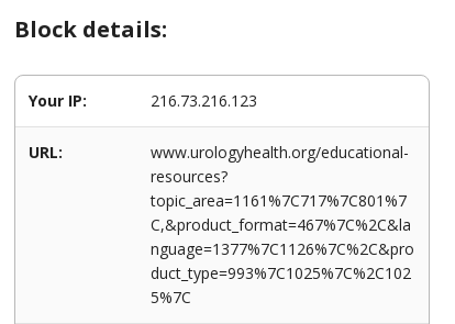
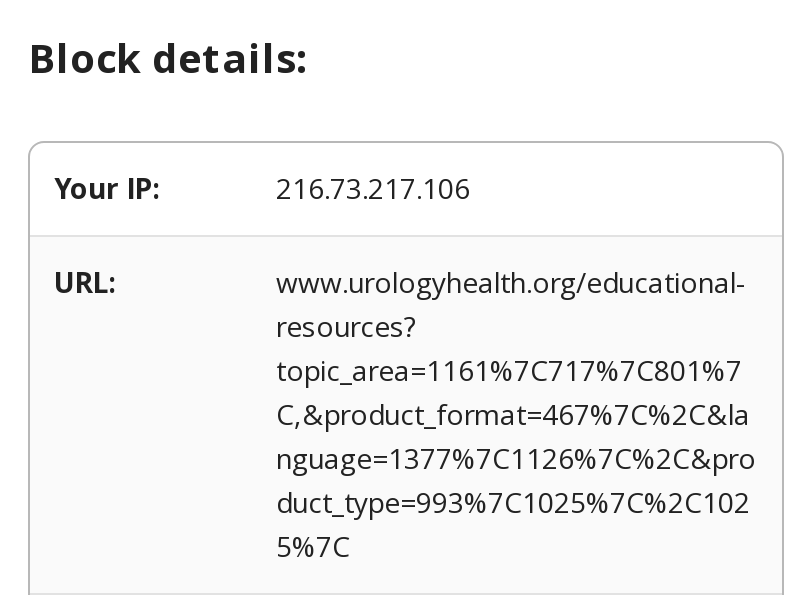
- 216.73.216.123
+ 216.73.217.106
